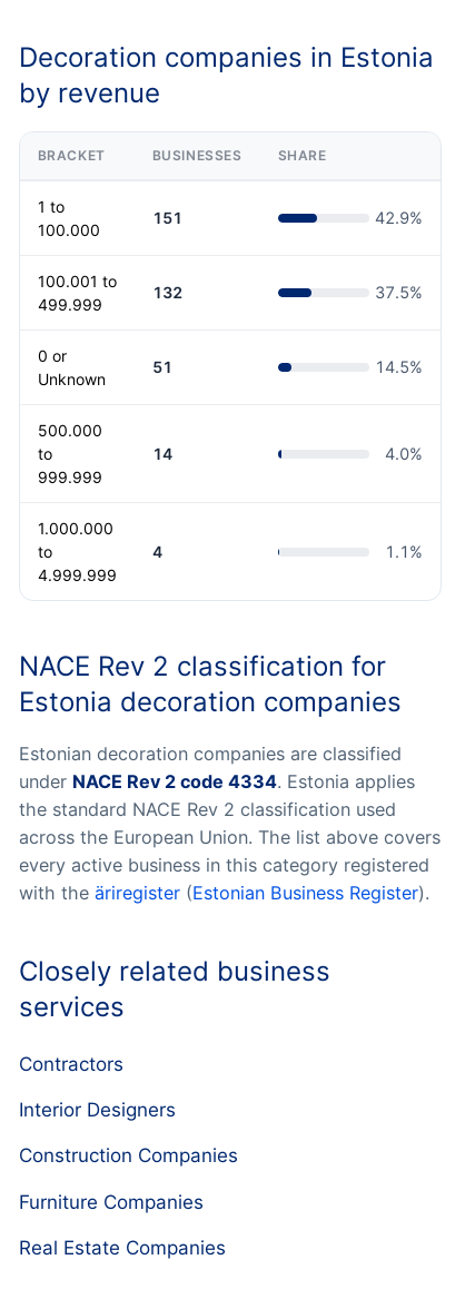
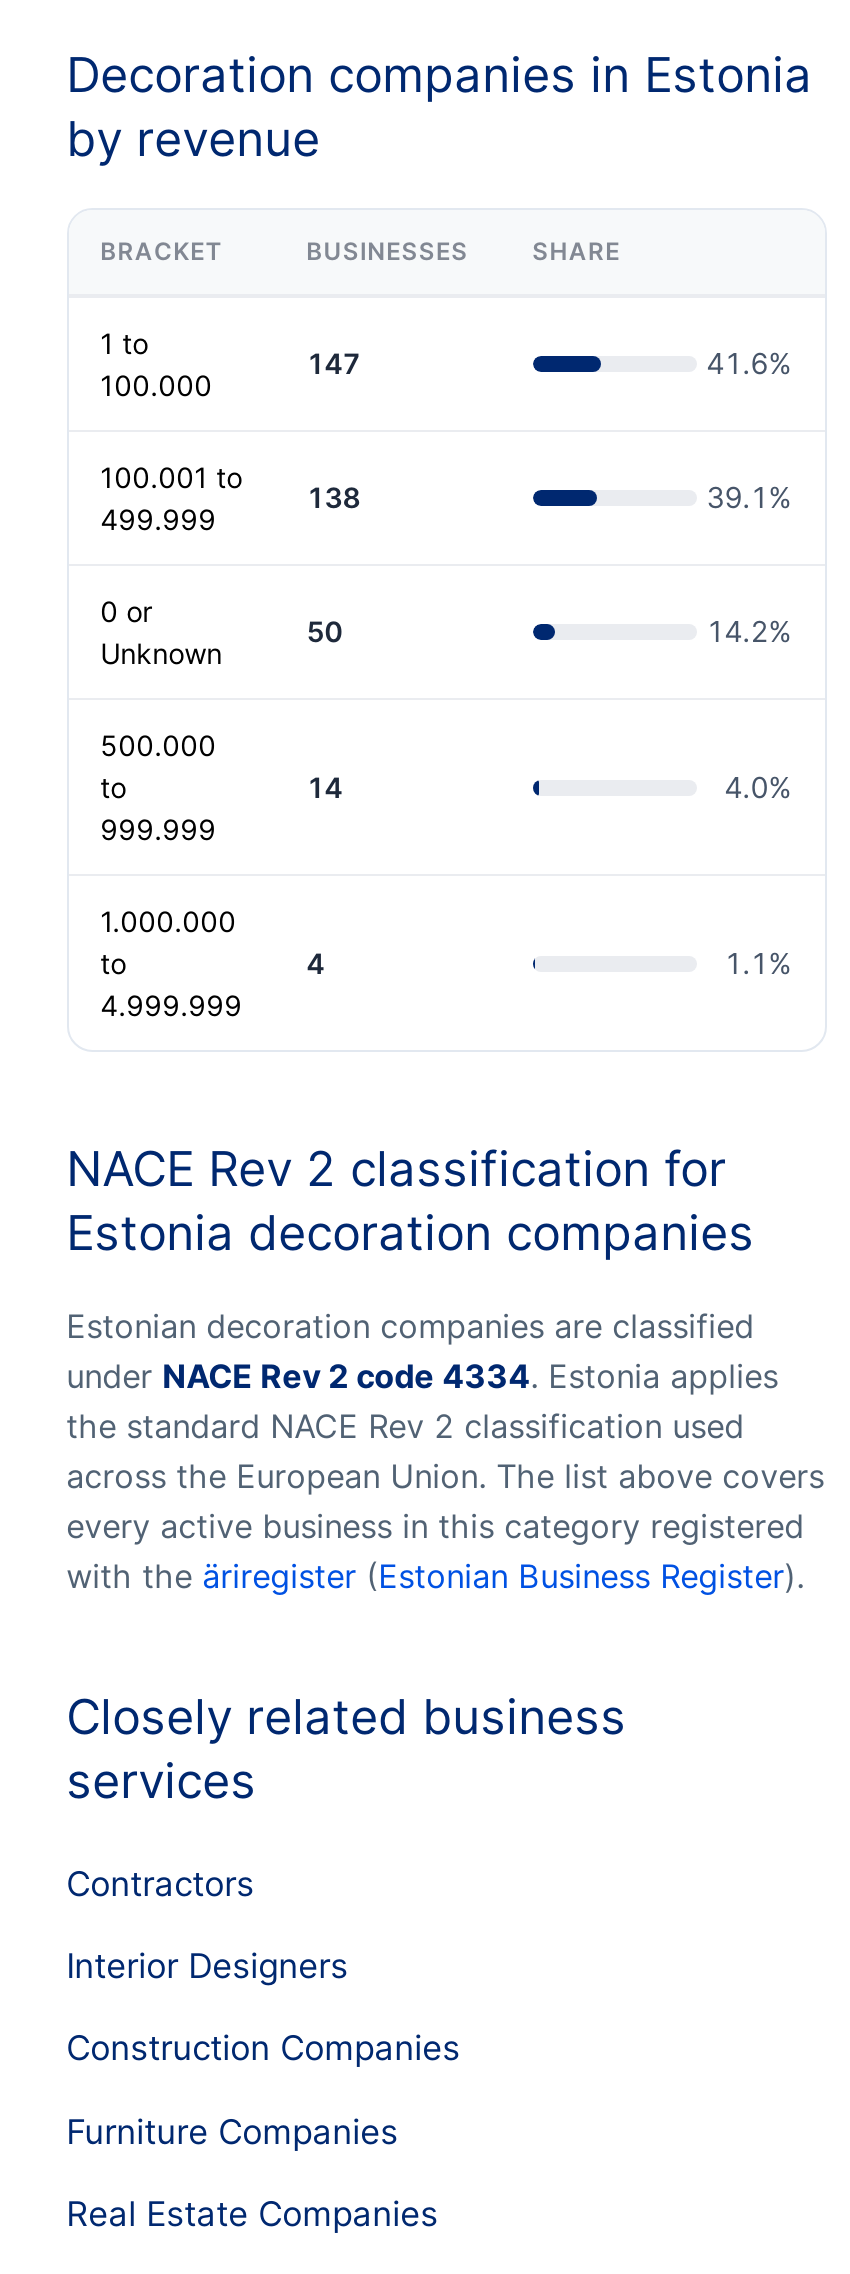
- 151
+ 147

- 42.9%
+ 41.6%

- 132
+ 138

- 37.5%
+ 39.1%

- 51
+ 50

- 14.5%
+ 14.2%
